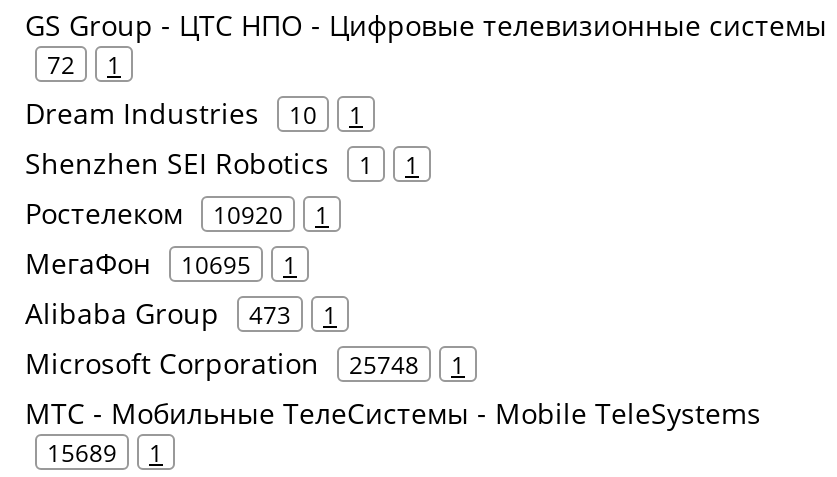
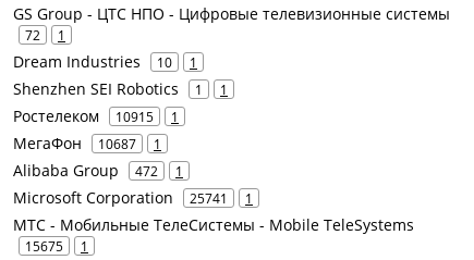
- Ростелеком 10920 1
+ Ростелеком 10915 1

- МегаФон 10695 1
+ МегаФон 10687 1

- Alibaba Group 473 1
+ Alibaba Group 472 1

- Microsoft Corporation 25748 1
+ Microsoft Corporation 25741 1

- 15689 1
+ 15675 1
